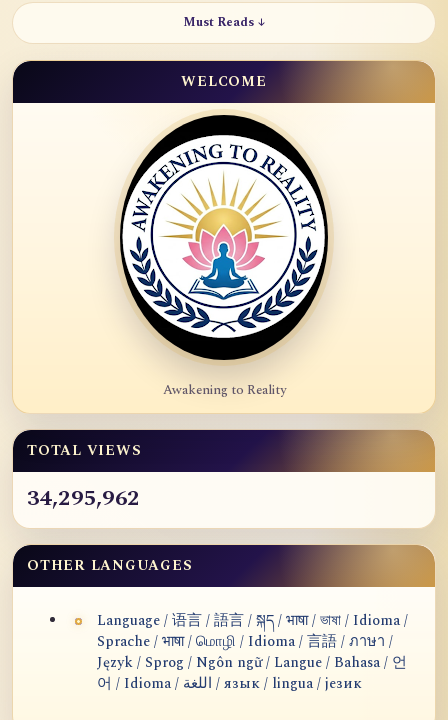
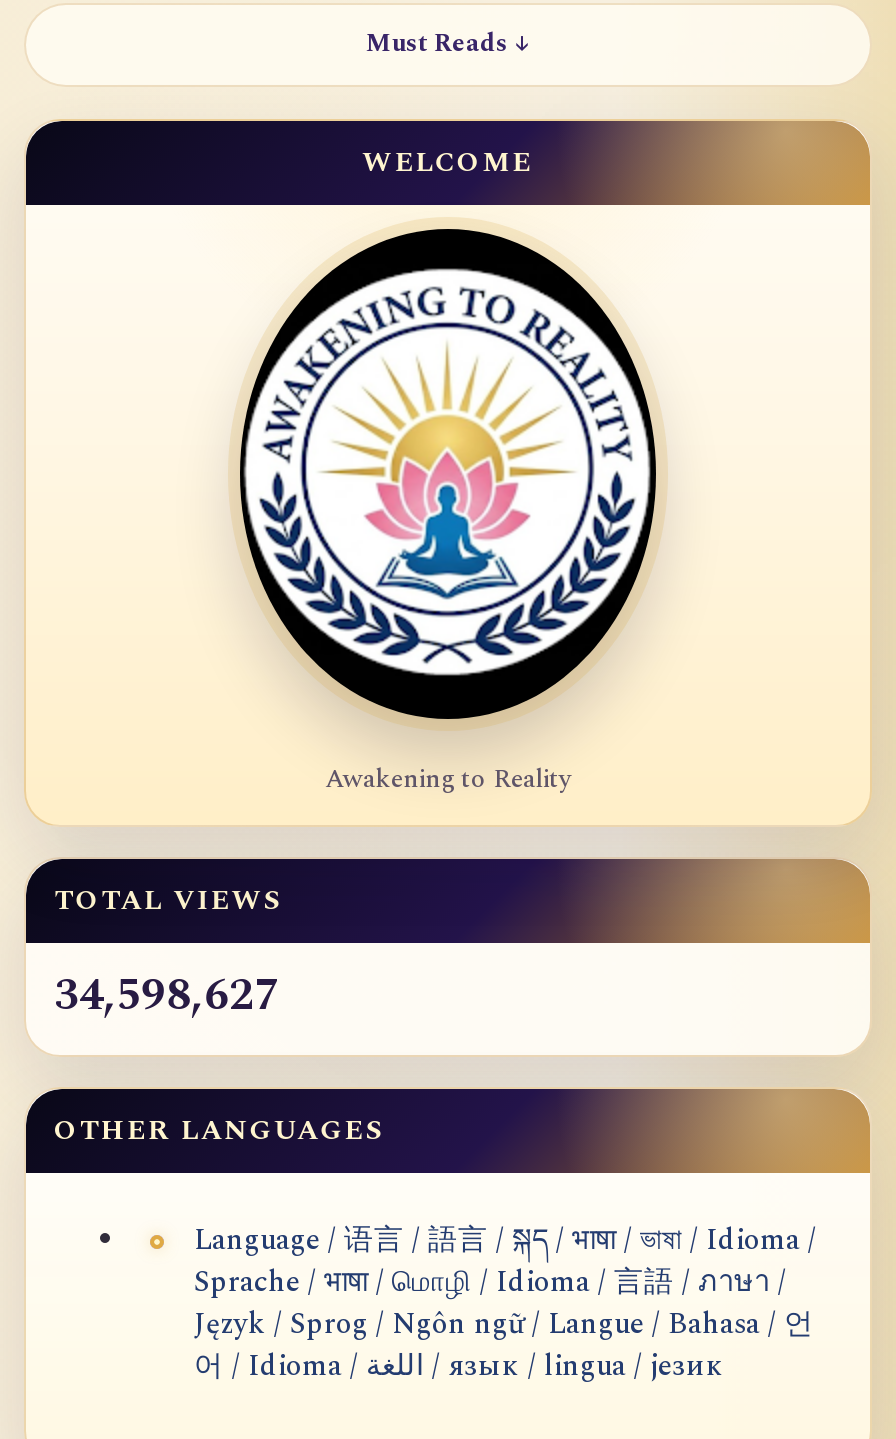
- 34,295,962
+ 34,598,627
